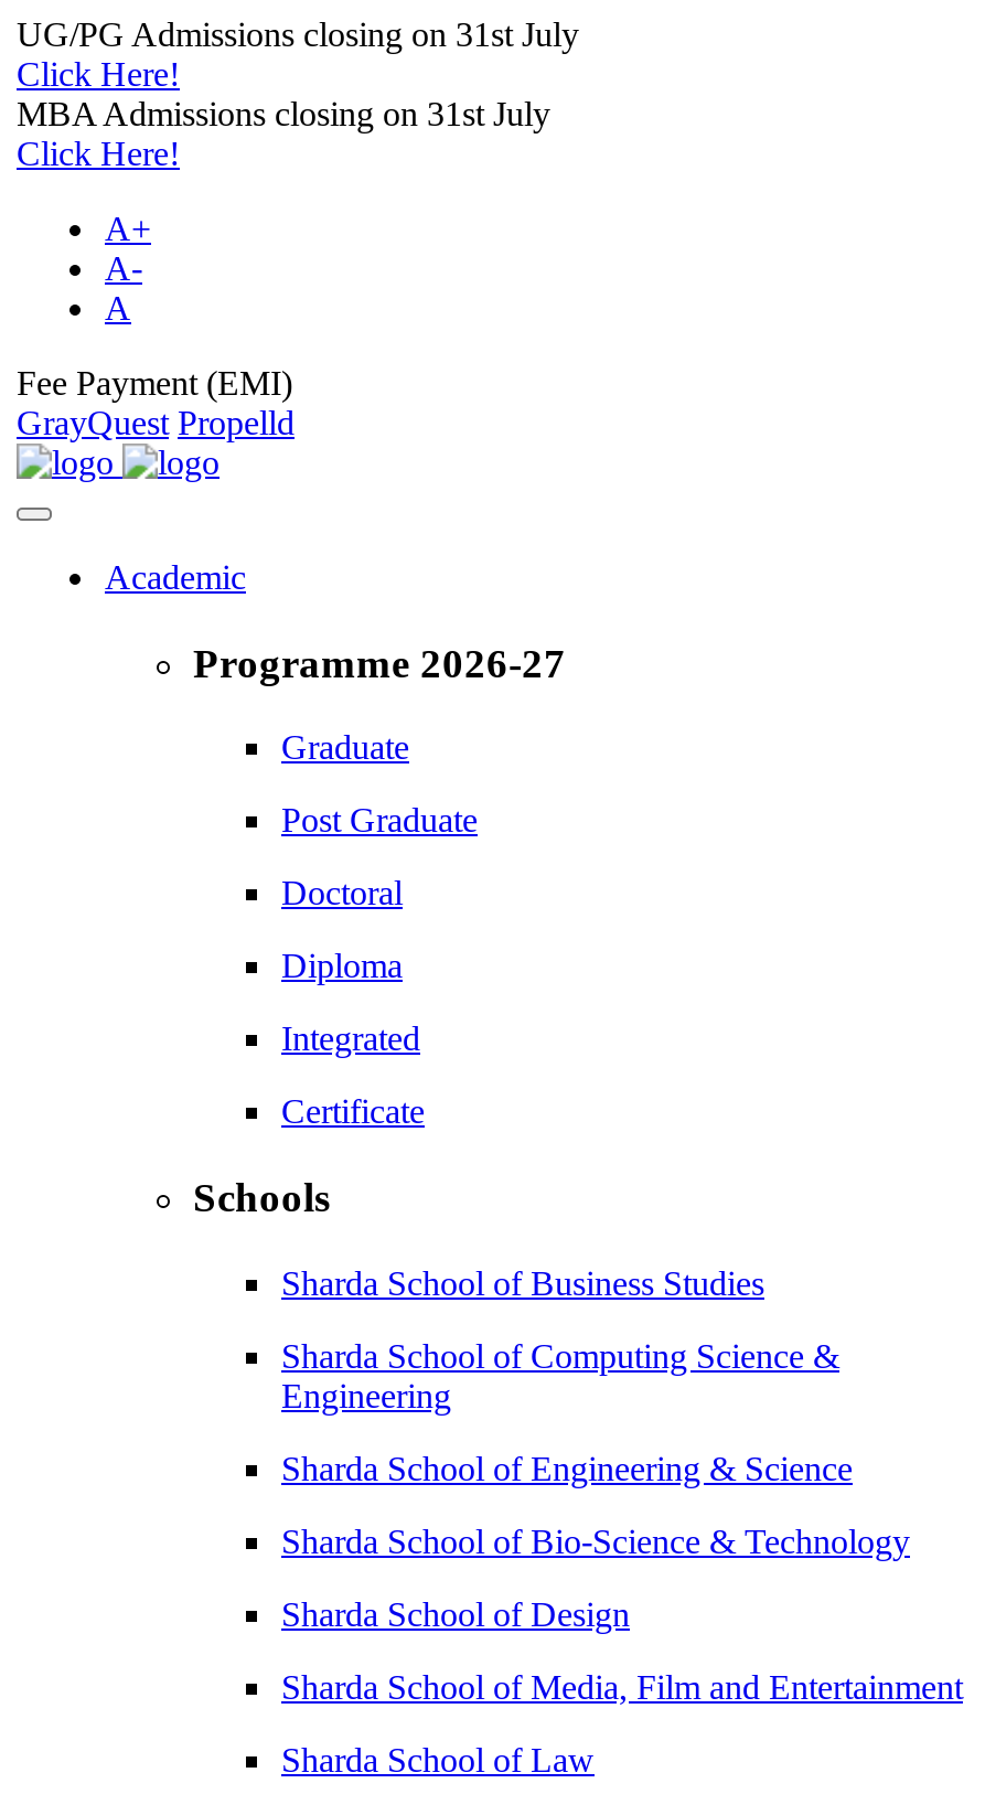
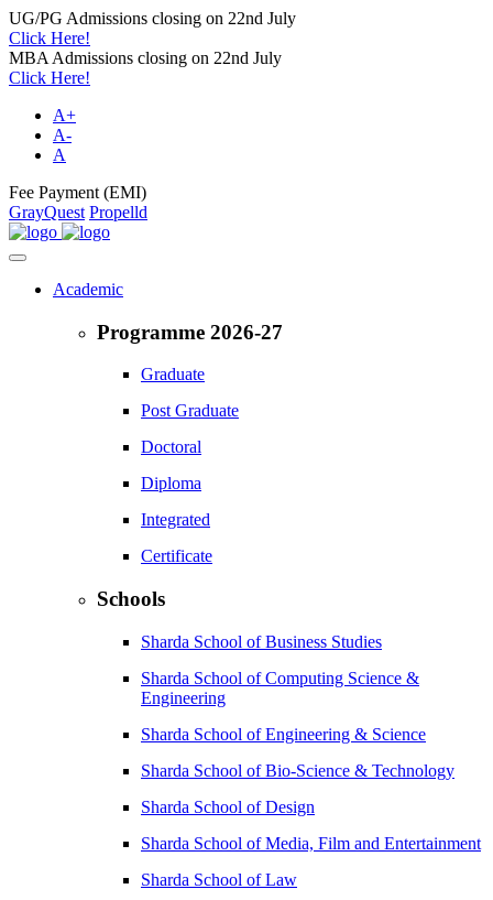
- UG/PG Admissions closing on 31st July
+ UG/PG Admissions closing on 22nd July

- MBA Admissions closing on 31st July
+ MBA Admissions closing on 22nd July
